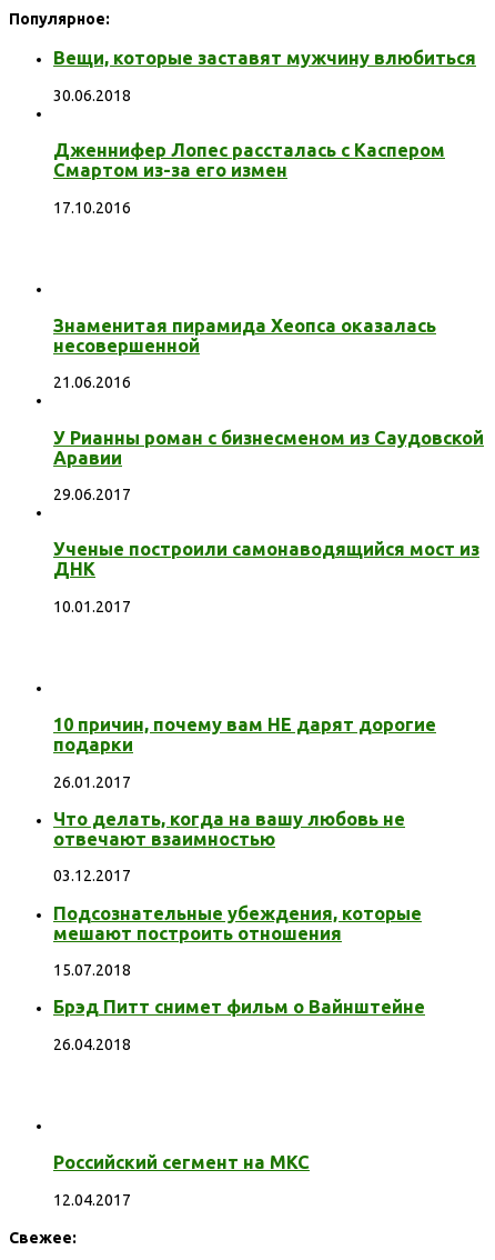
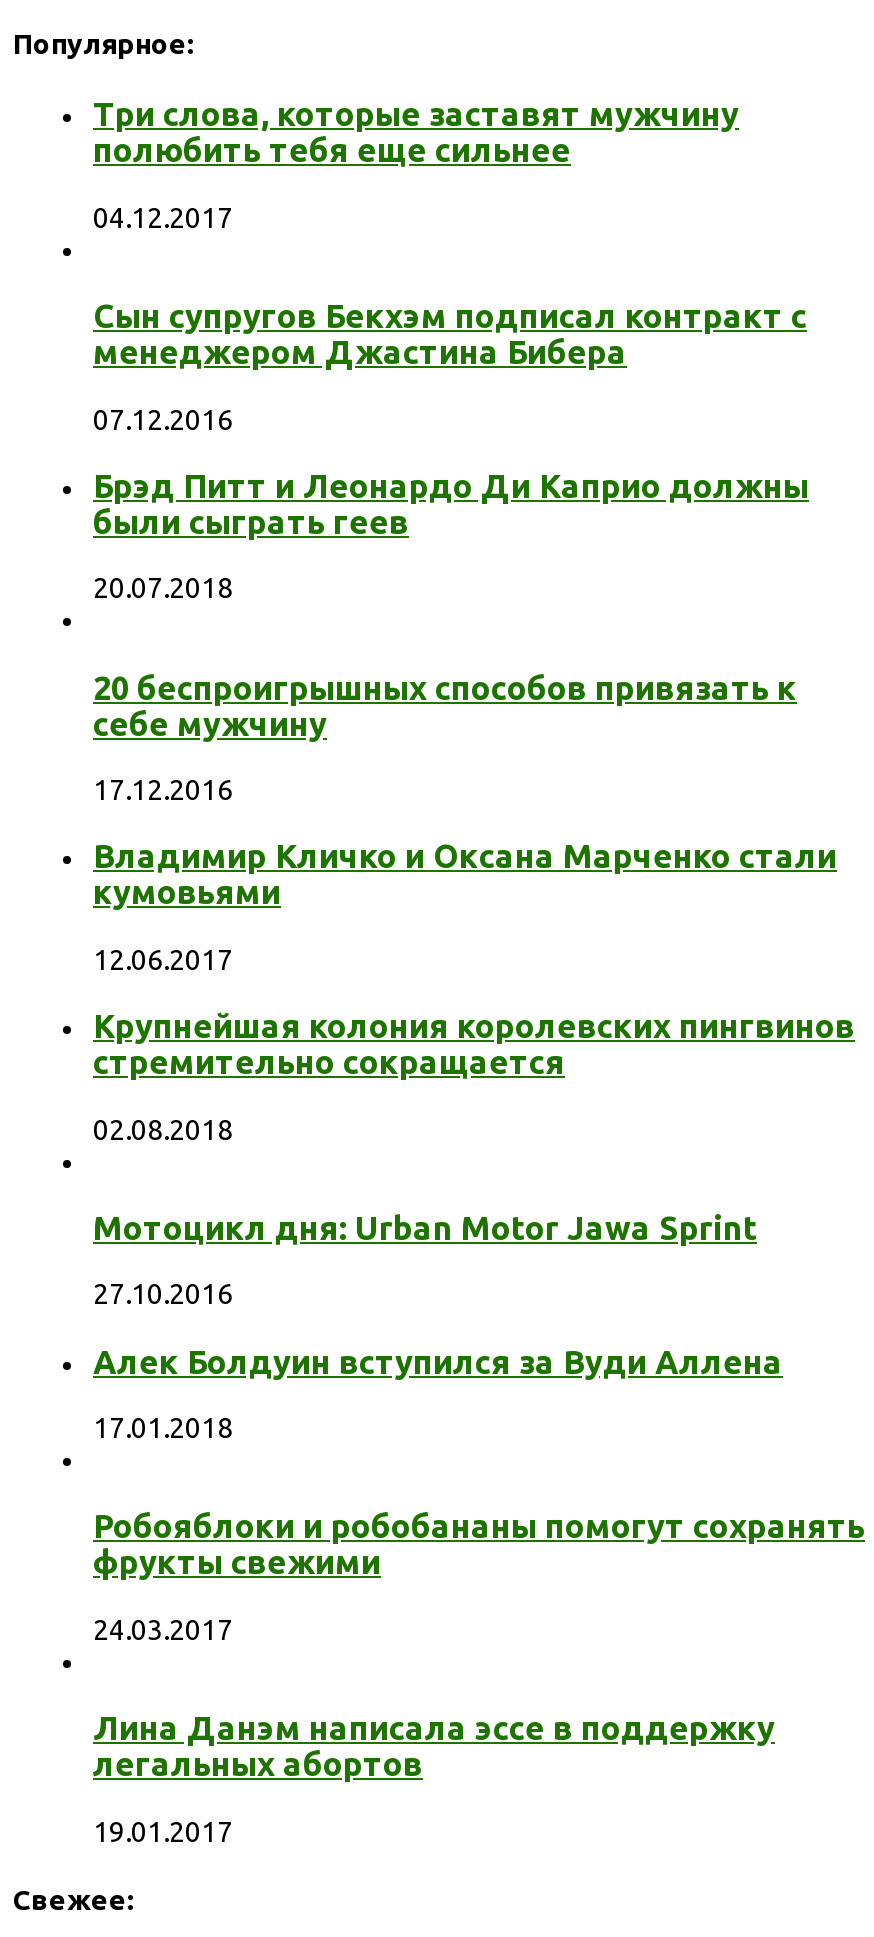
- Вещи, которые заставят мужчину влюбиться
+ Три слова, которые заставят мужчину
+ полюбить тебя еще сильнее

- 30.06.2018
+ 04.12.2017

- Дженнифер Лопес рассталась с Каспером
- Смартом из-за его измен
+ Сын супругов Бекхэм подписал контракт с
+ менеджером Джастина Бибера

- 17.10.2016
+ 07.12.2016

- Знаменитая пирамида Хеопса оказалась
- несовершенной
+ Брэд Питт и Леонардо Ди Каприо должны
+ были сыграть геев

- 21.06.2016
+ 20.07.2018

- У Рианны роман с бизнесменом из Саудовской
- Аравии
+ 20 беспроигрышных способов привязать к
+ себе мужчину

- 29.06.2017
+ 17.12.2016

- Ученые построили самонаводящийся мост из
- ДНК
+ Владимир Кличко и Оксана Марченко стали
+ кумовьями

- 10.01.2017
+ 12.06.2017

- 10 причин, почему вам НЕ дарят дорогие
- подарки
+ Крупнейшая колония королевских пингвинов
+ стремительно сокращается

- 26.01.2017
+ 02.08.2018

- Что делать, когда на вашу любовь не
- отвечают взаимностью
+ Мотоцикл дня: Urban Motor Jawa Sprint

- 03.12.2017
+ 27.10.2016

- Подсознательные убеждения, которые
- мешают построить отношения
+ Алек Болдуин вступился за Вуди Аллена

- 15.07.2018
+ 17.01.2018

- Брэд Питт снимет фильм о Вайнштейне
+ Робояблоки и робобананы помогут сохранять
+ фрукты свежими

- 26.04.2018
+ 24.03.2017

- Российский сегмент на МКС
+ Лина Данэм написала эссе в поддержку
+ легальных абортов

- 12.04.2017
+ 19.01.2017
